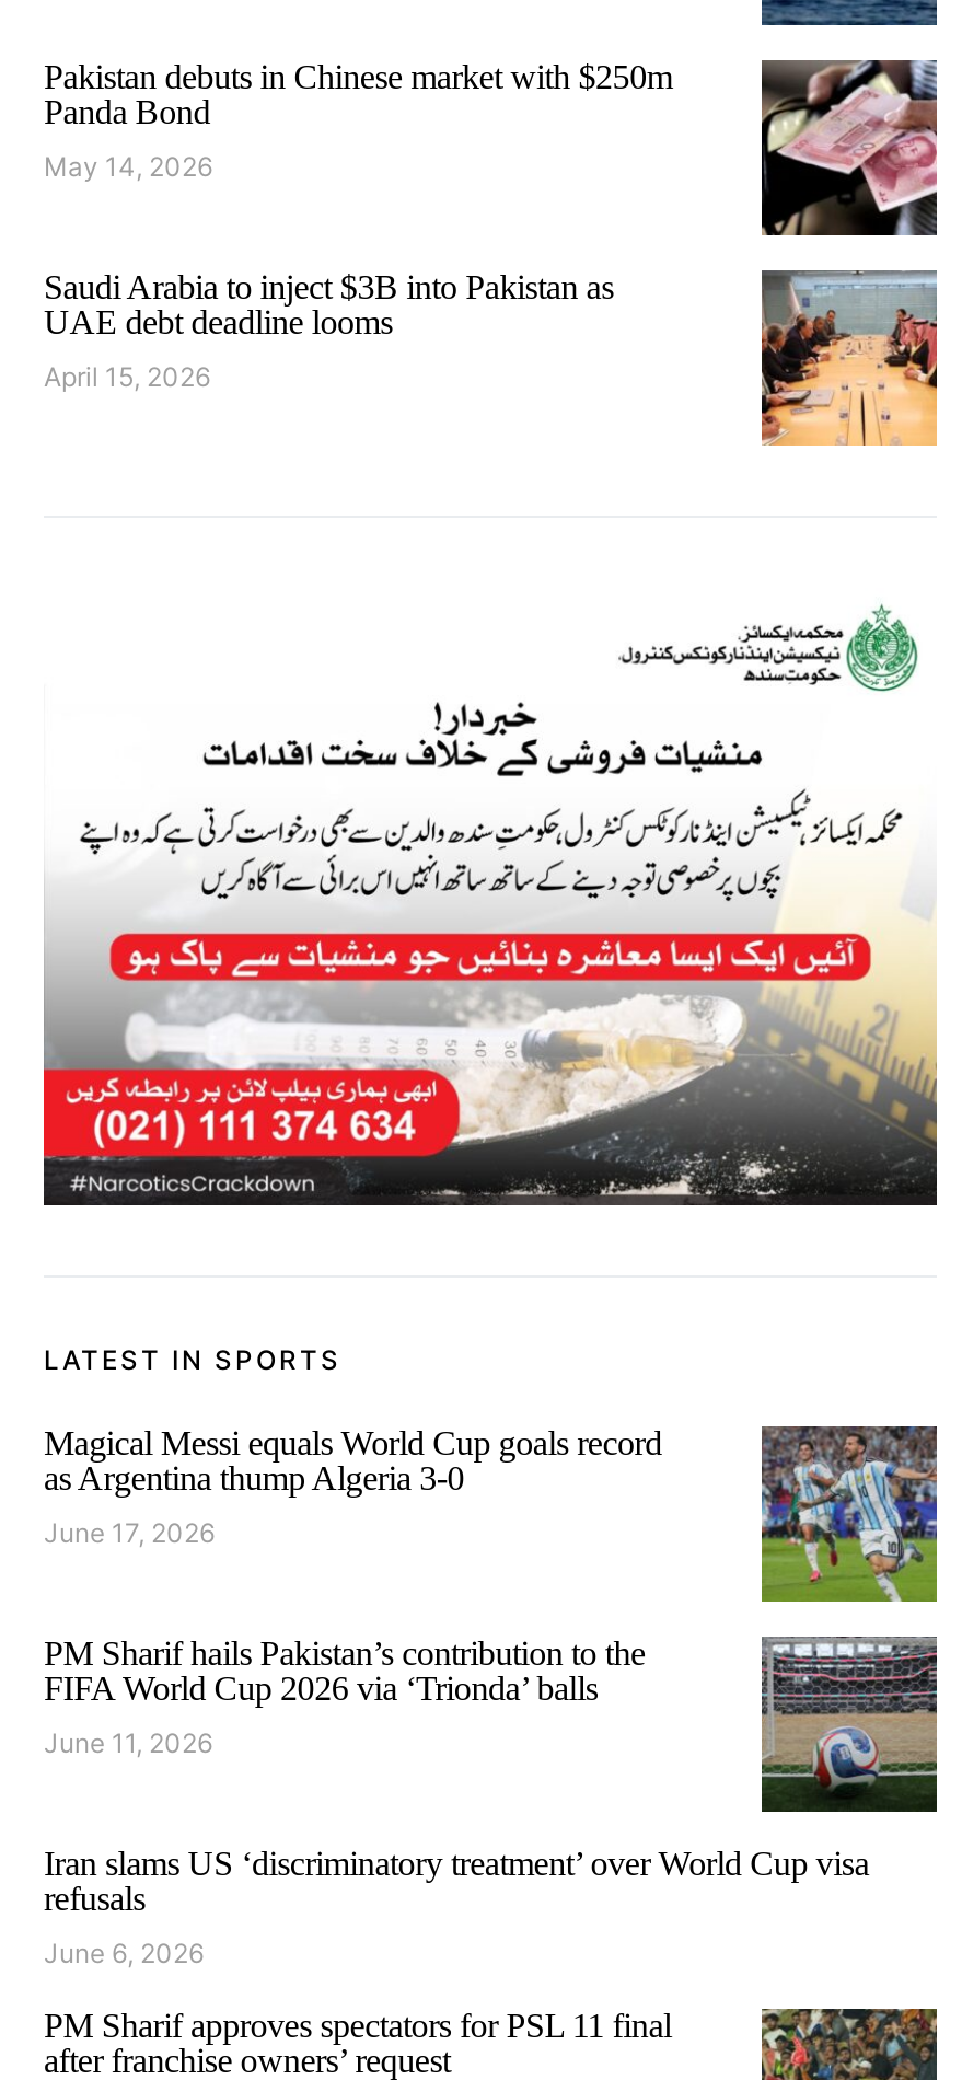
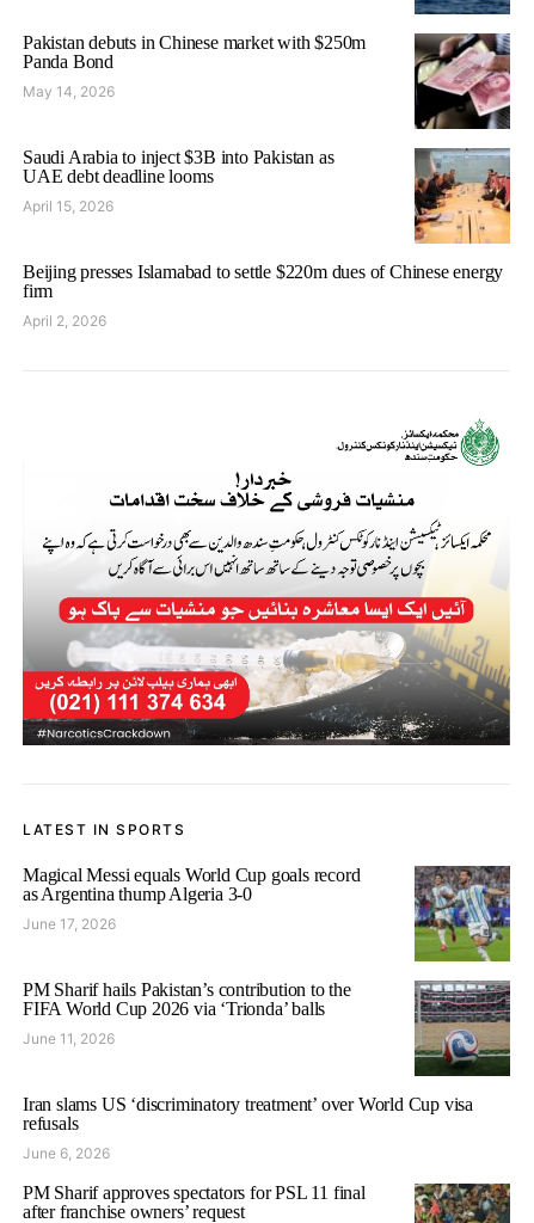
+ Beijing presses Islamabad to settle $220m dues of Chinese energy
+ firm
+ April 2, 2026
